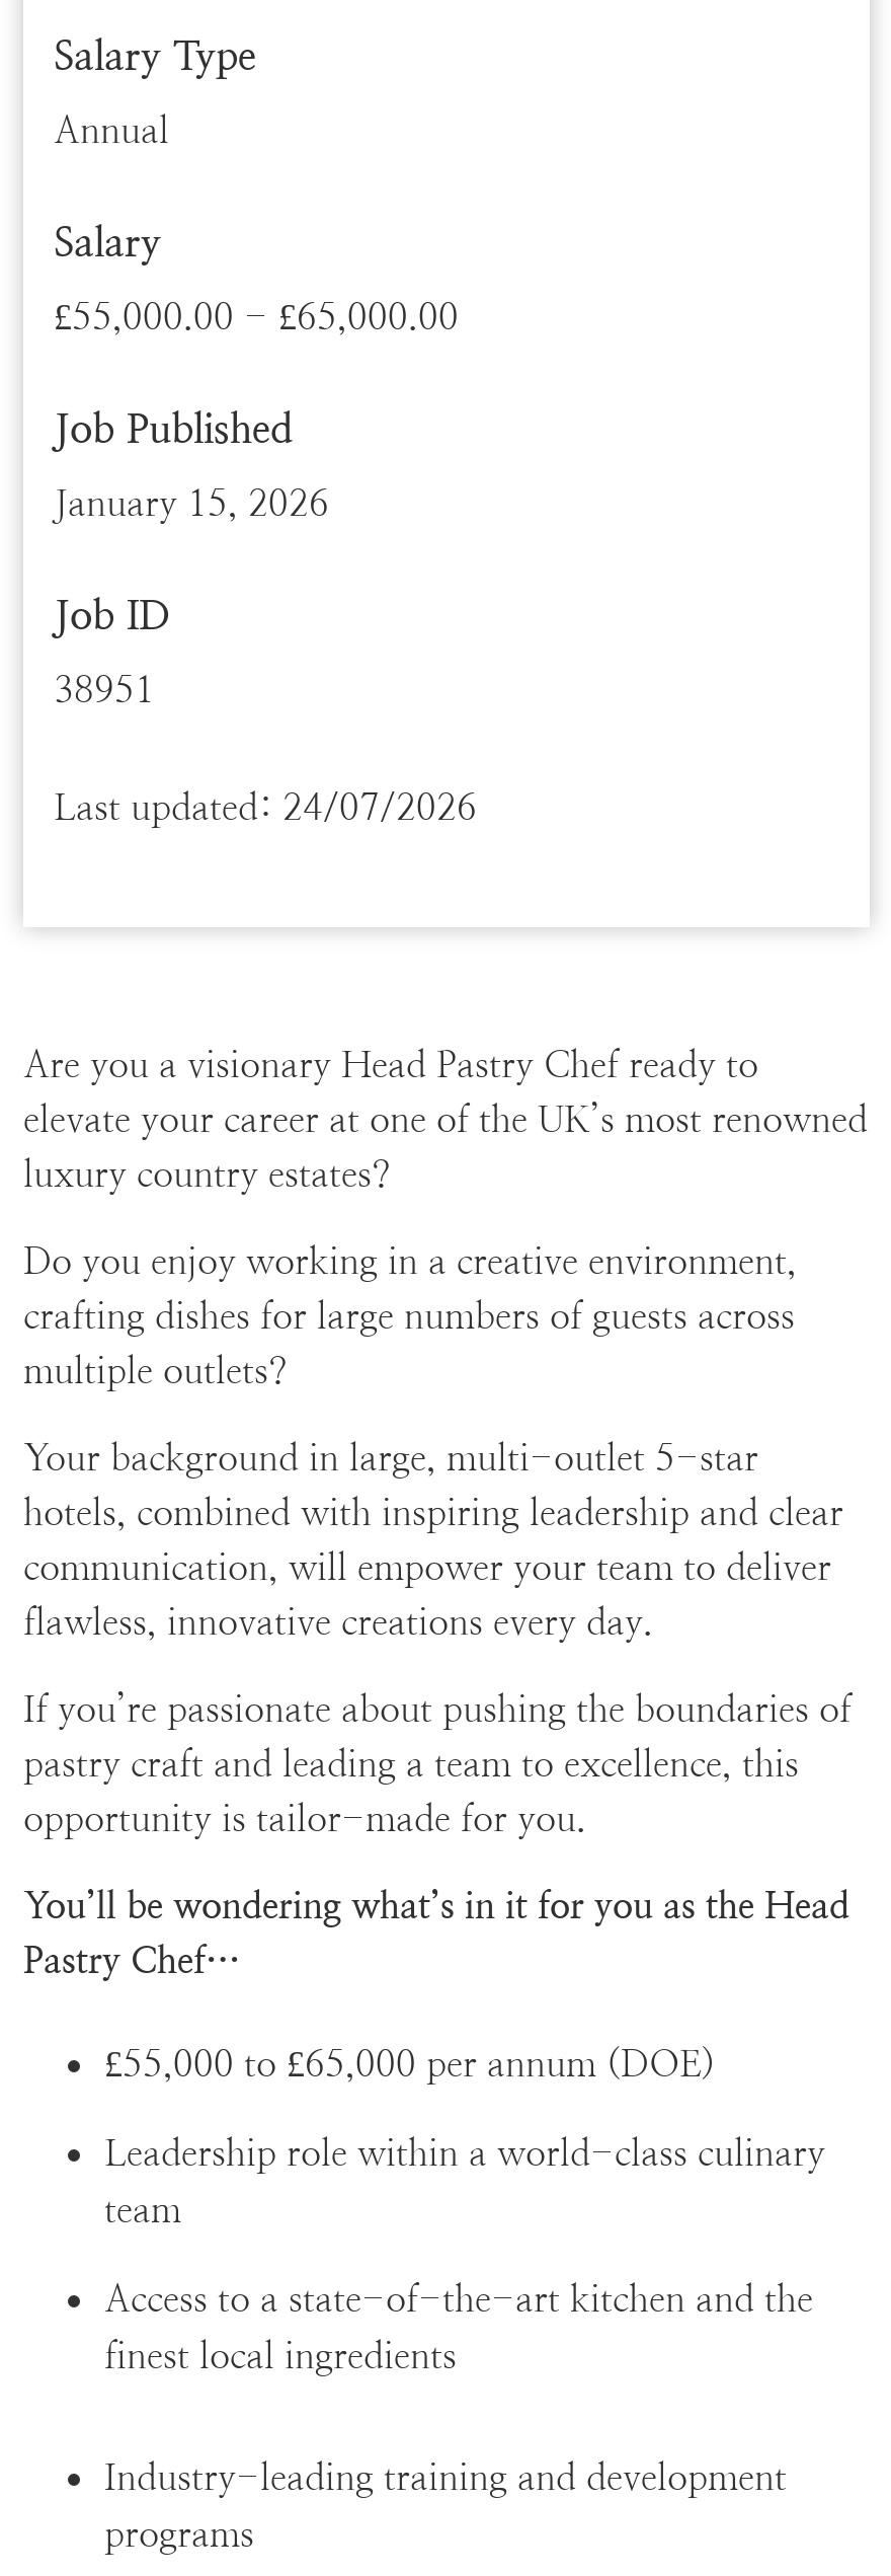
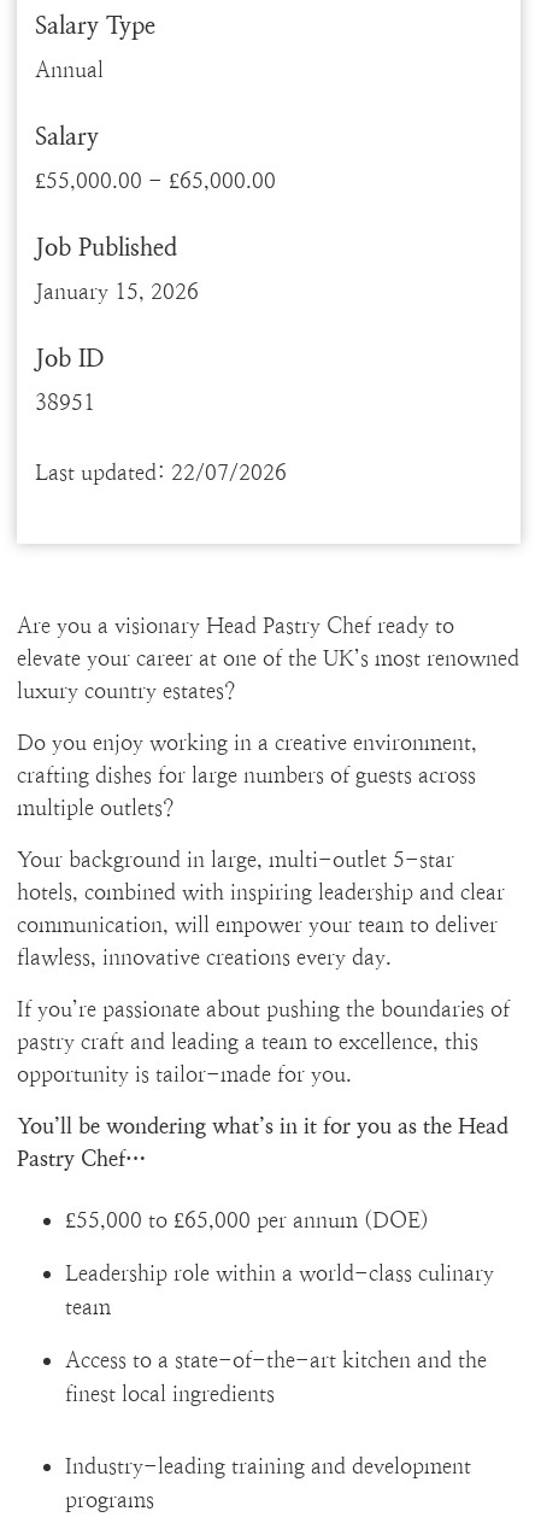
- Last updated: 24/07/2026
+ Last updated: 22/07/2026
